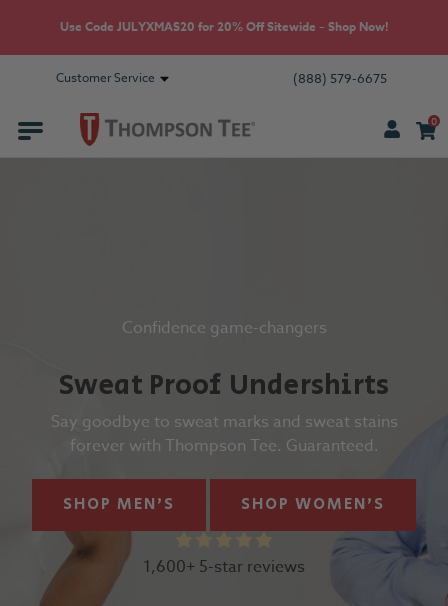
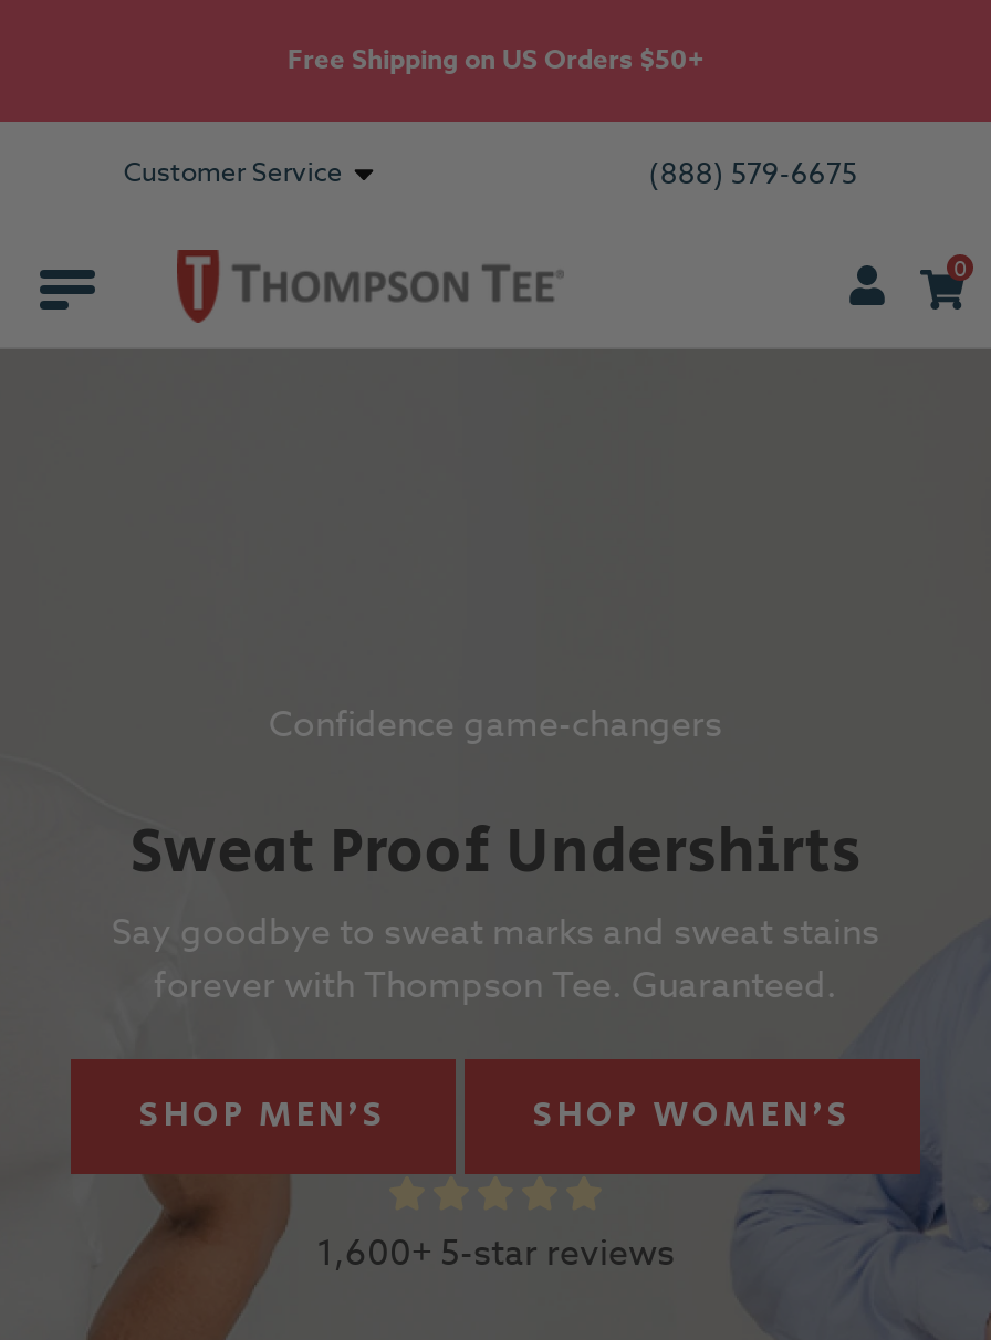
- Use Code JULYXMAS20 for 20% Off Sitewide – Shop Now!
+ Free Shipping on US Orders $50+
